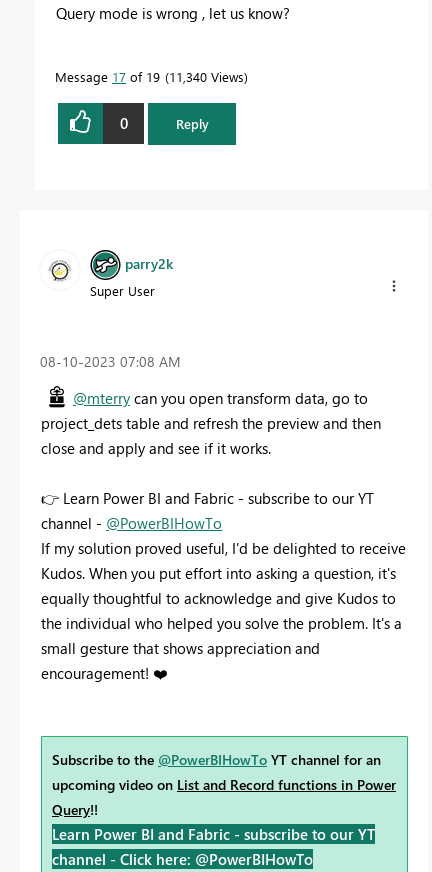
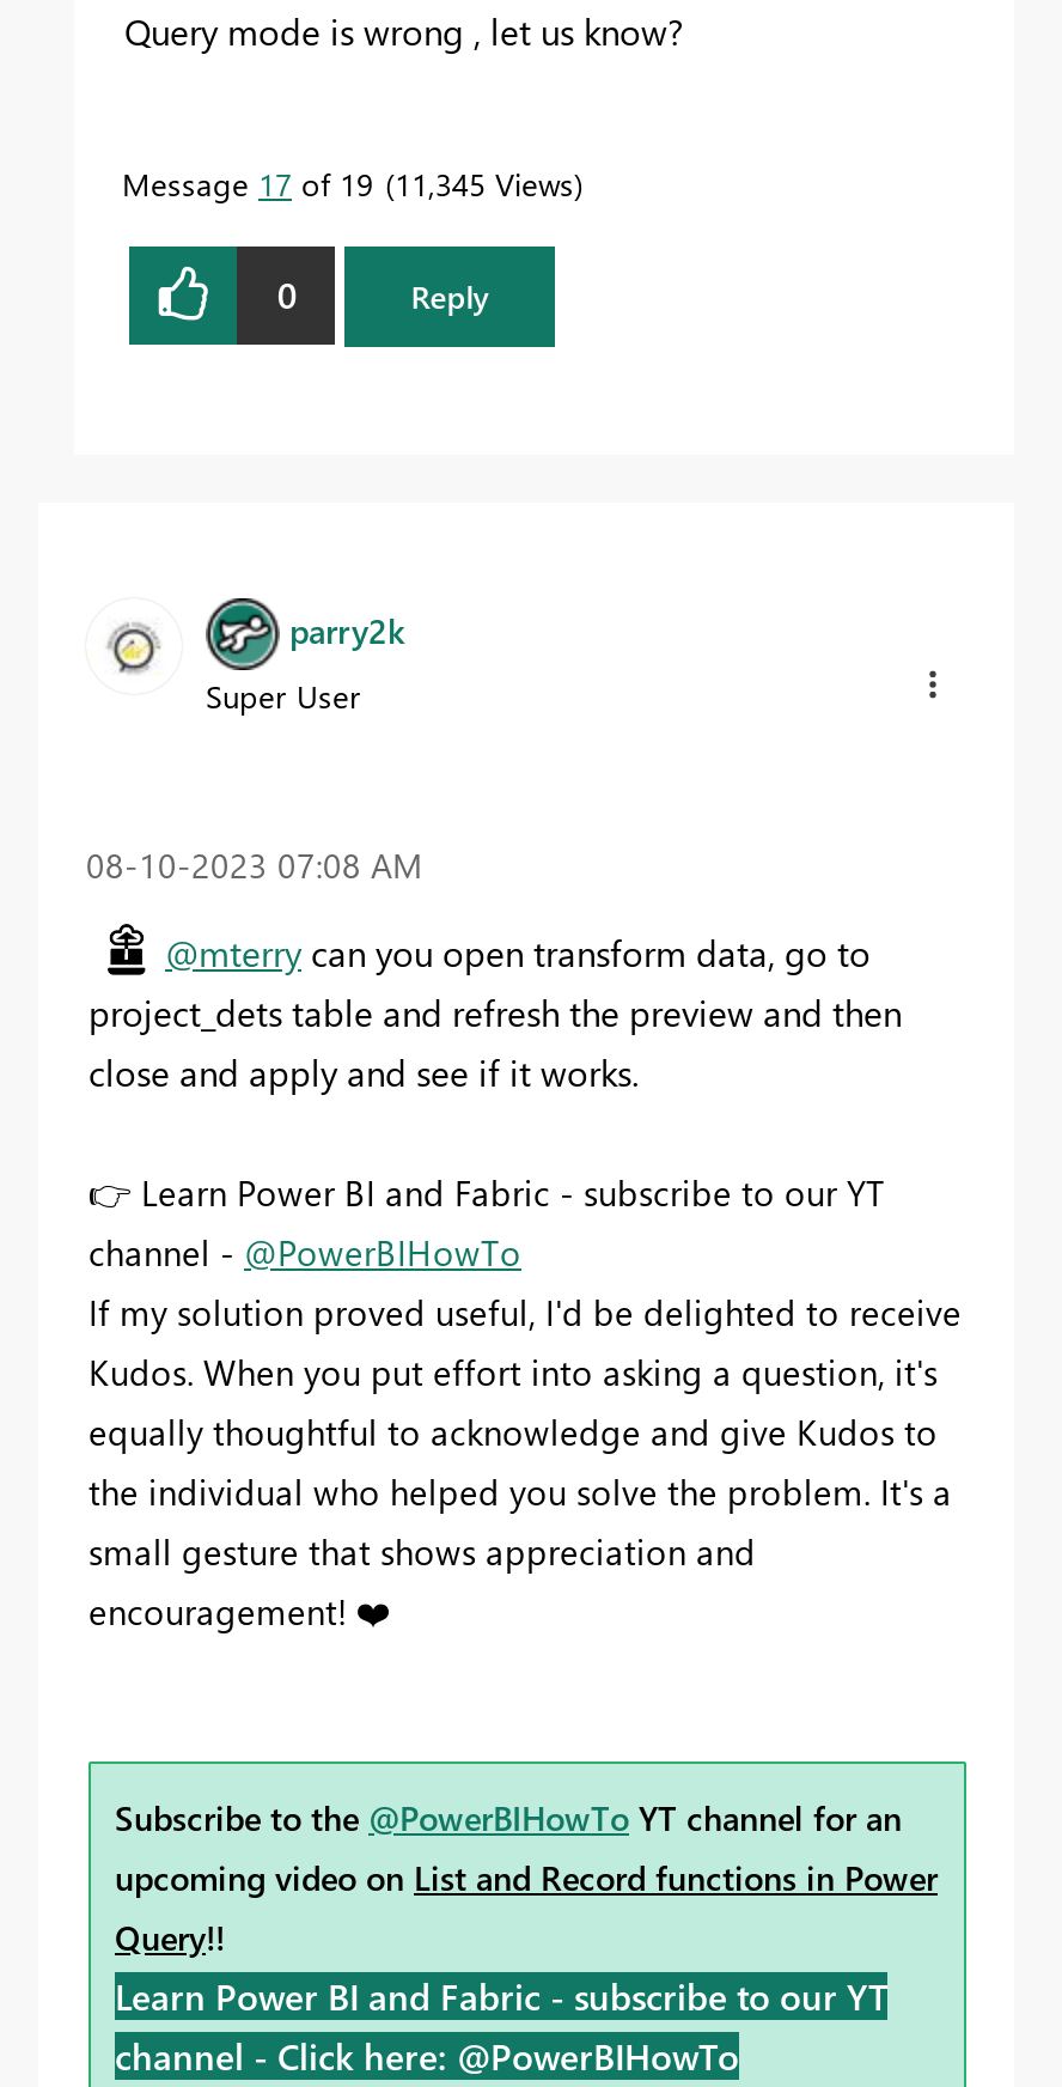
- Message 17 of 19 11,340 Views
+ Message 17 of 19 11,345 Views
